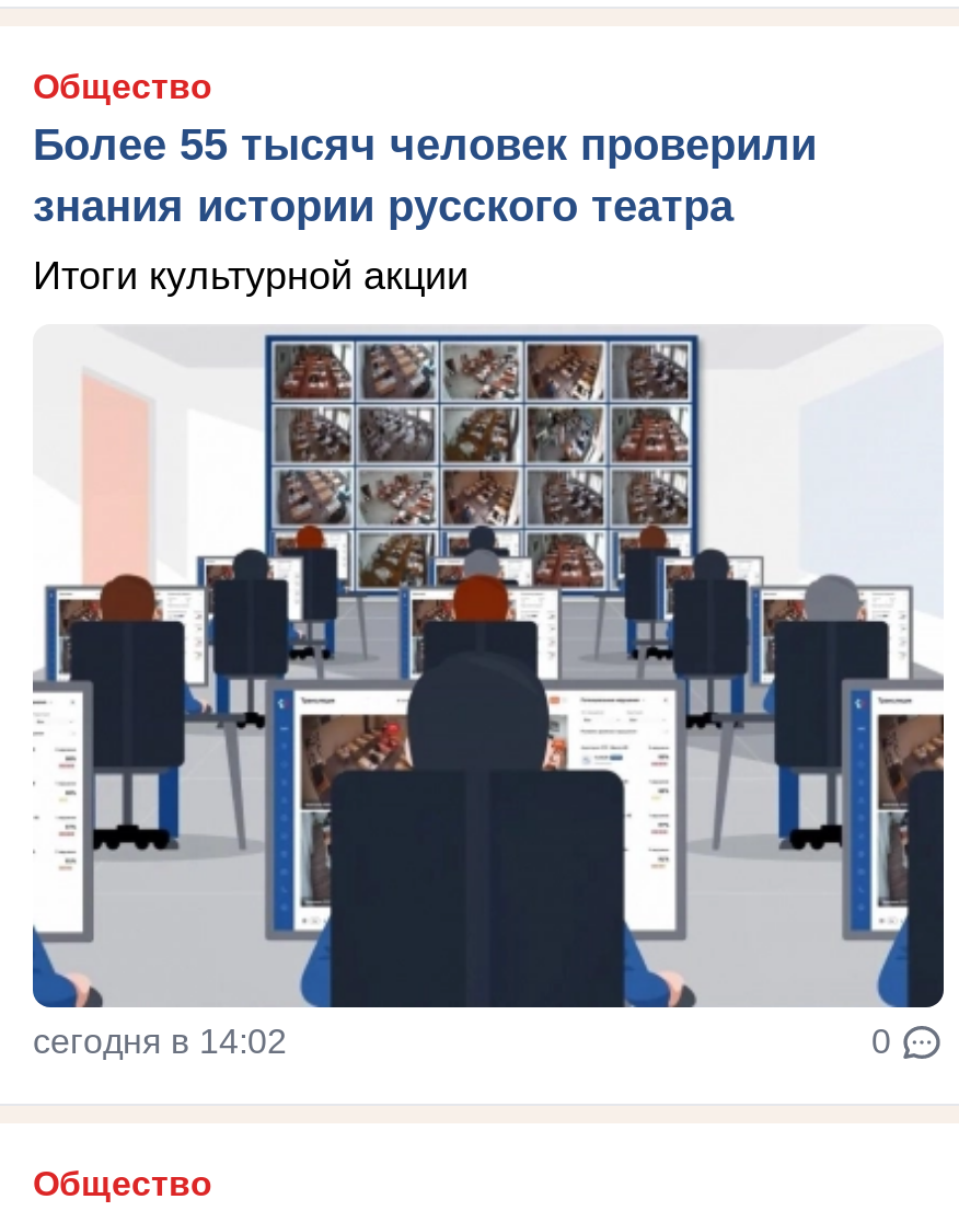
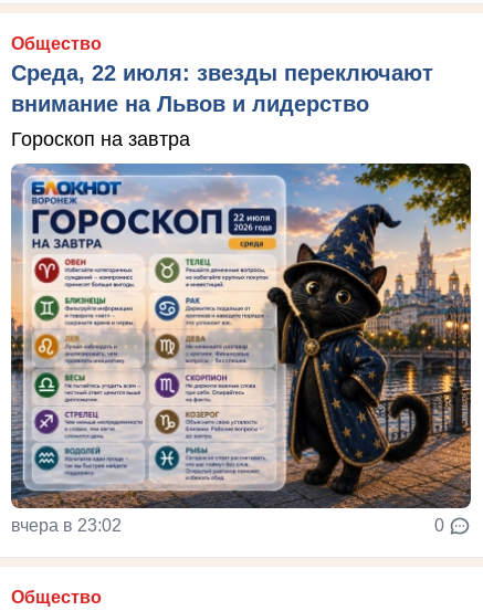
- Более 55 тысяч человек проверили
- знания истории русского театра
+ Среда, 22 июля: звезды переключают
+ внимание на Львов и лидерство

- Итоги культурной акции
+ Гороскоп на завтра

- [image]
- сегодня в 14:02
+ [image]
+ вчера в 23:02
